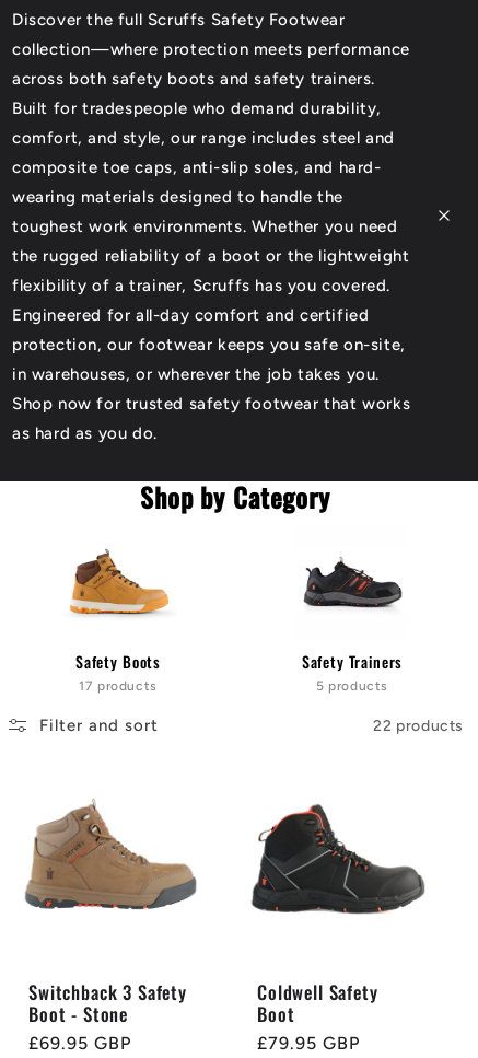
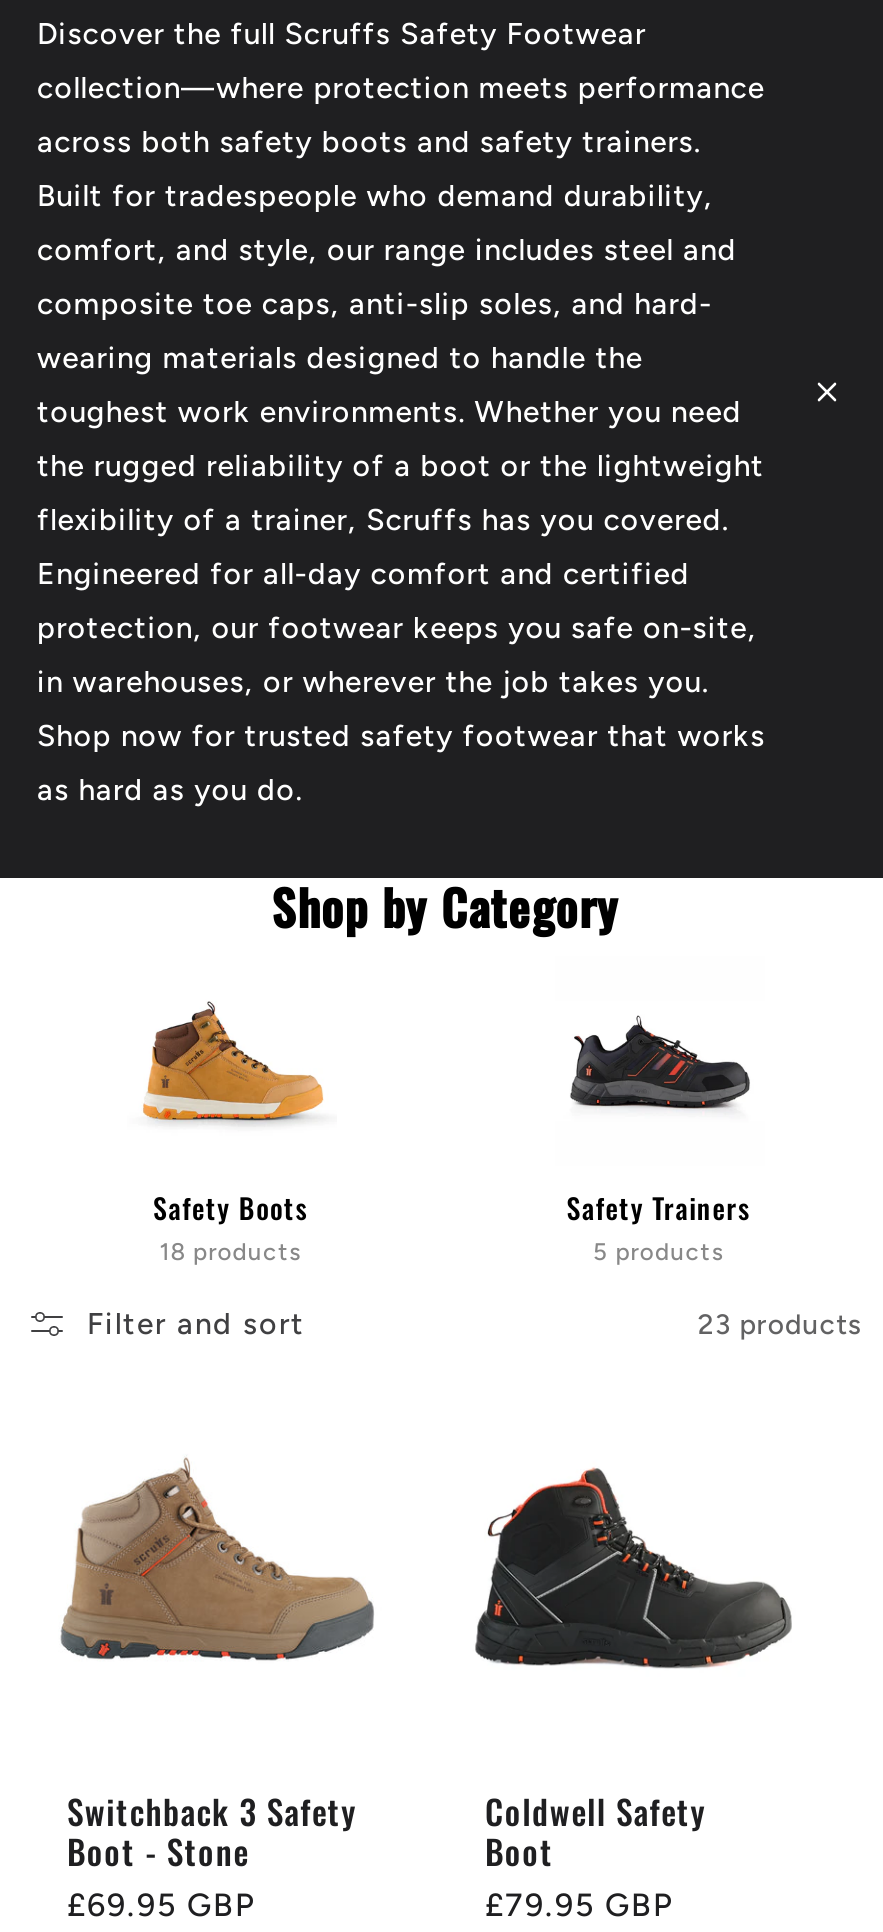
- 17 products
+ 18 products

- 22 products
+ 23 products
